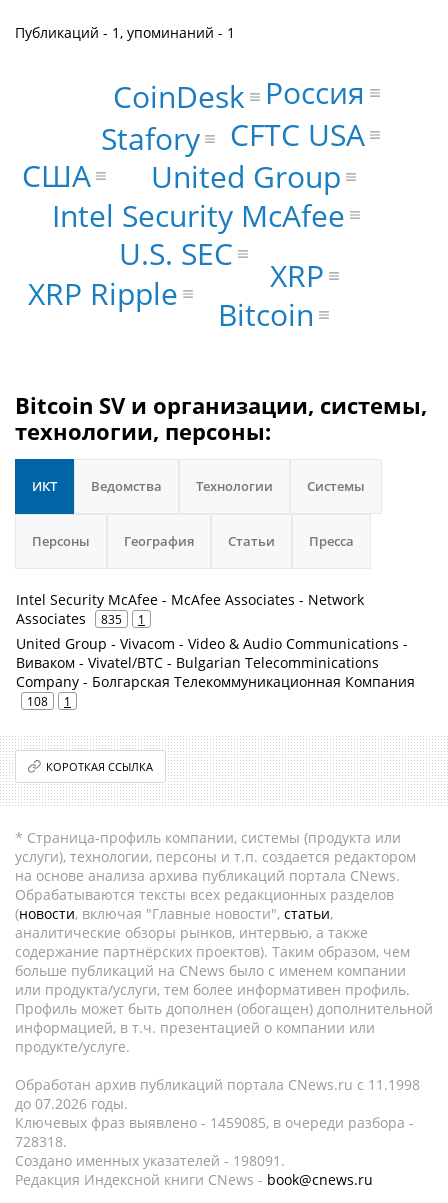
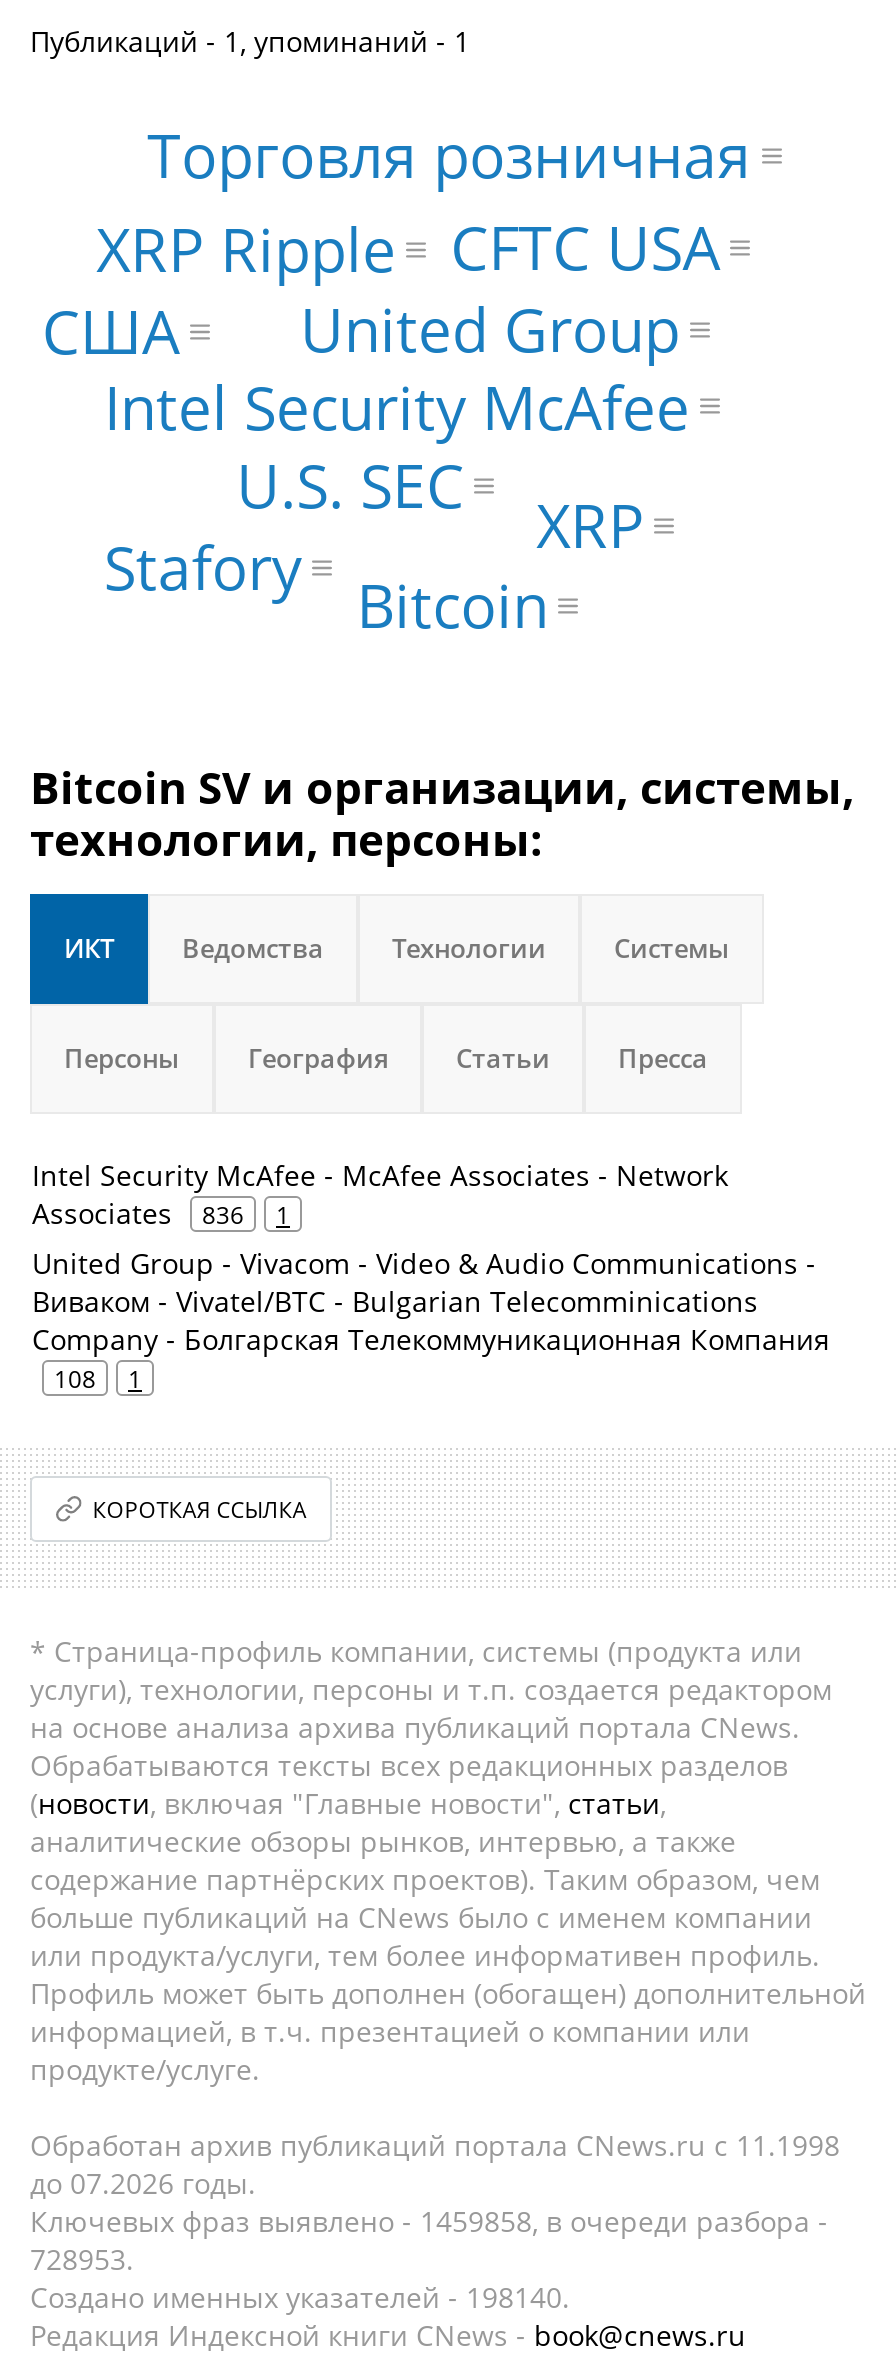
- CoinDesk
+ Торговля розничная

- Россия

moved down: Stafory

moved up: XRP Ripple

- Associates 835 1
+ Associates 836 1

- Ключевых фраз выявлено - 1459085, в очереди разбора -
+ Ключевых фраз выявлено - 1459858, в очереди разбора -

- 728318.
+ 728953.

- Создано именных указателей - 198091.
+ Создано именных указателей - 198140.
